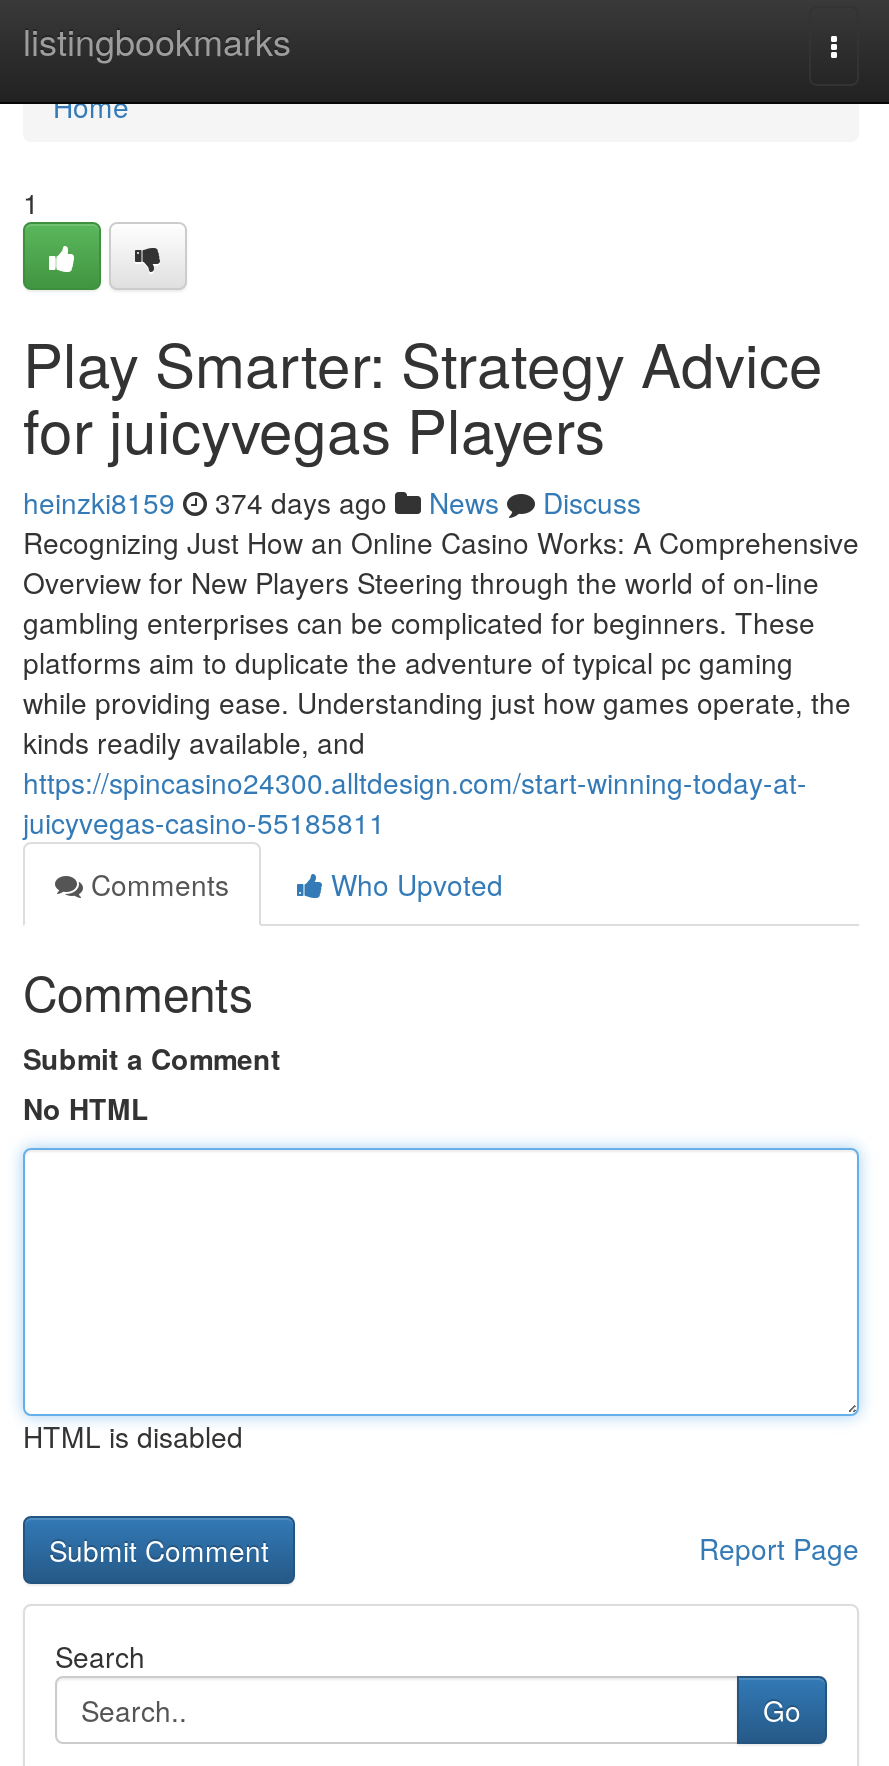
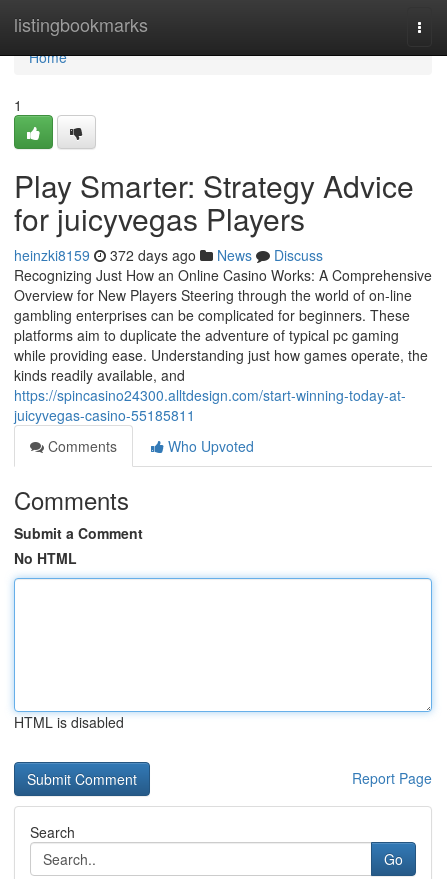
- heinzki8159 374 days ago News Discuss
+ heinzki8159 372 days ago News Discuss
